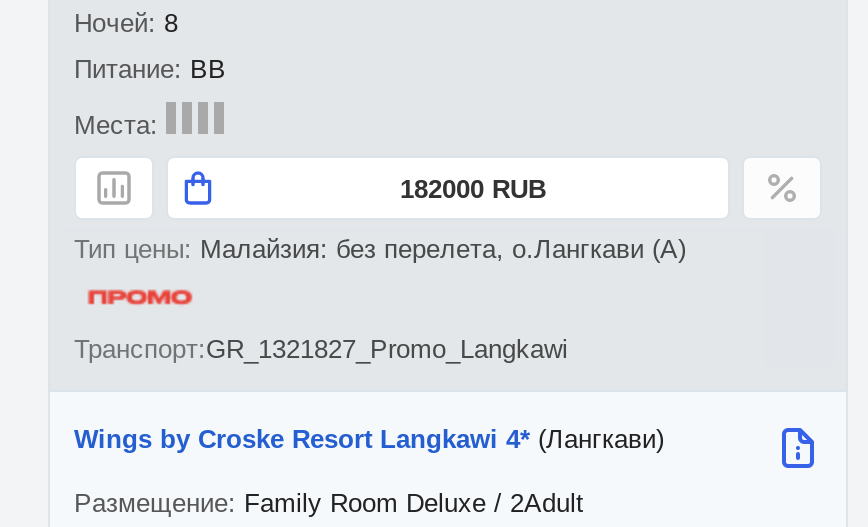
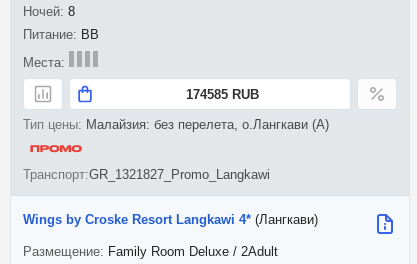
- 182000 RUB
+ 174585 RUB
